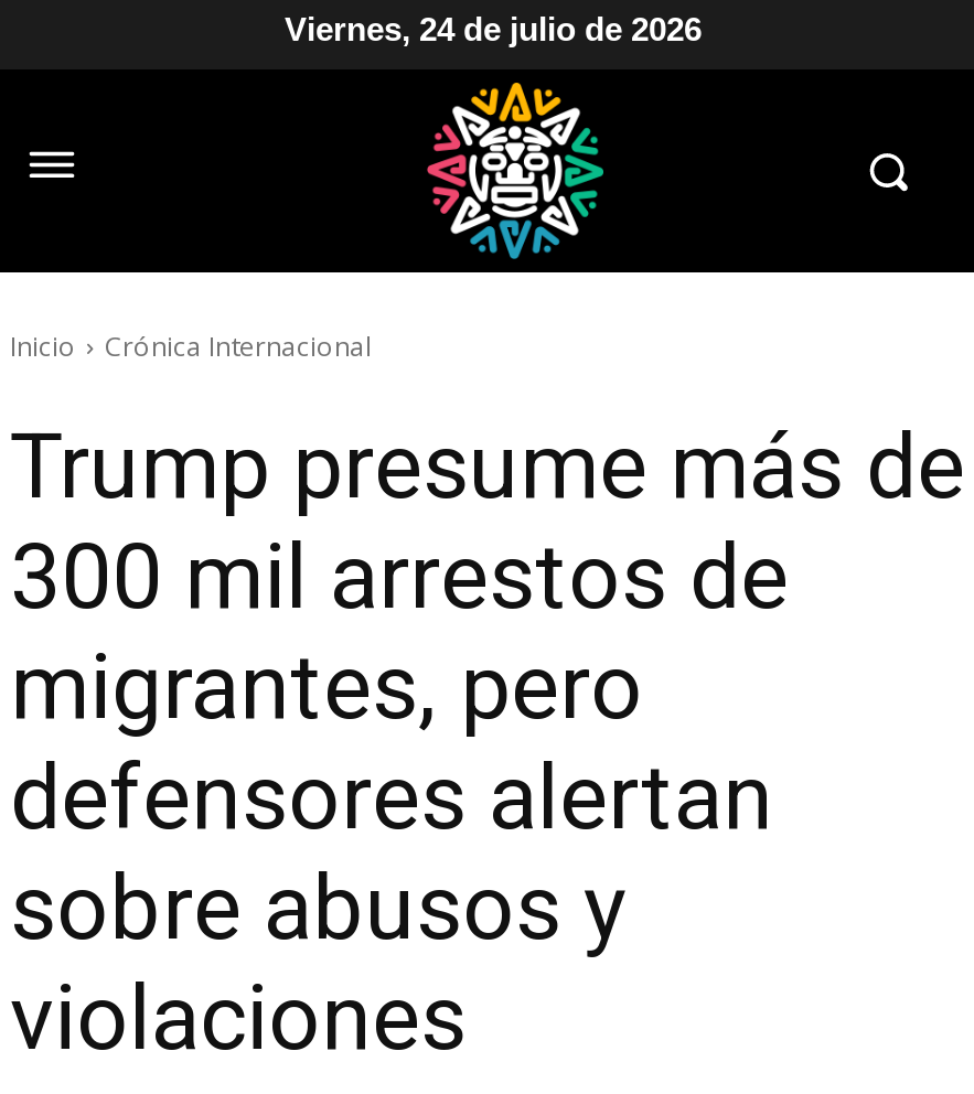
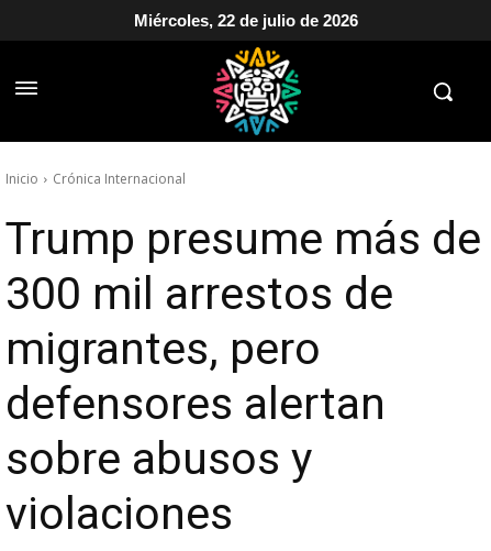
- Viernes, 24 de julio de 2026
+ Miércoles, 22 de julio de 2026
